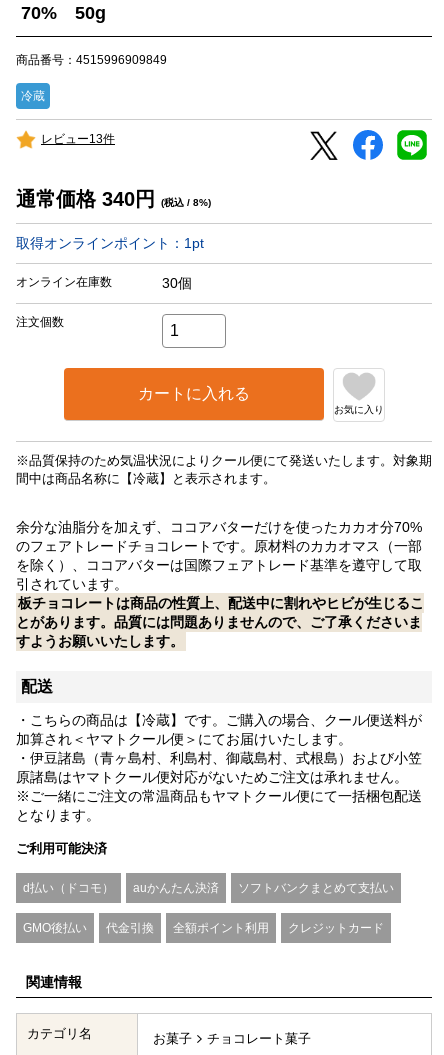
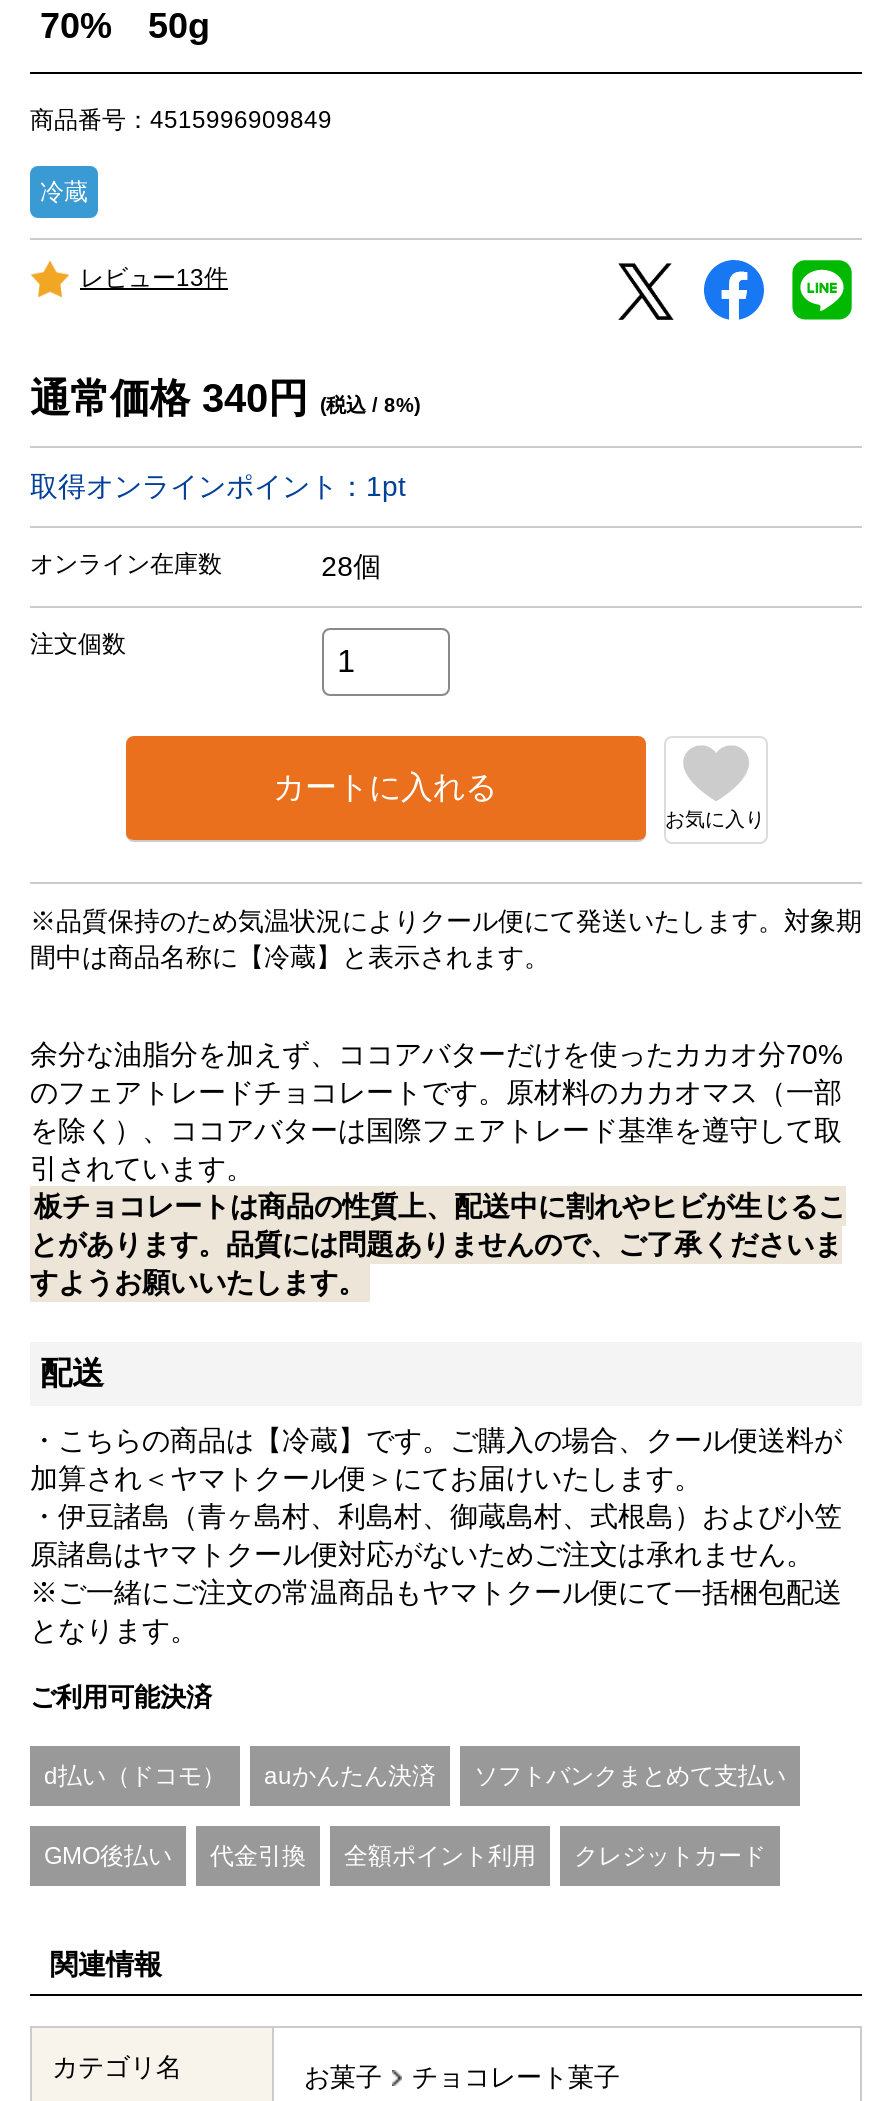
- 30個
+ 28個
